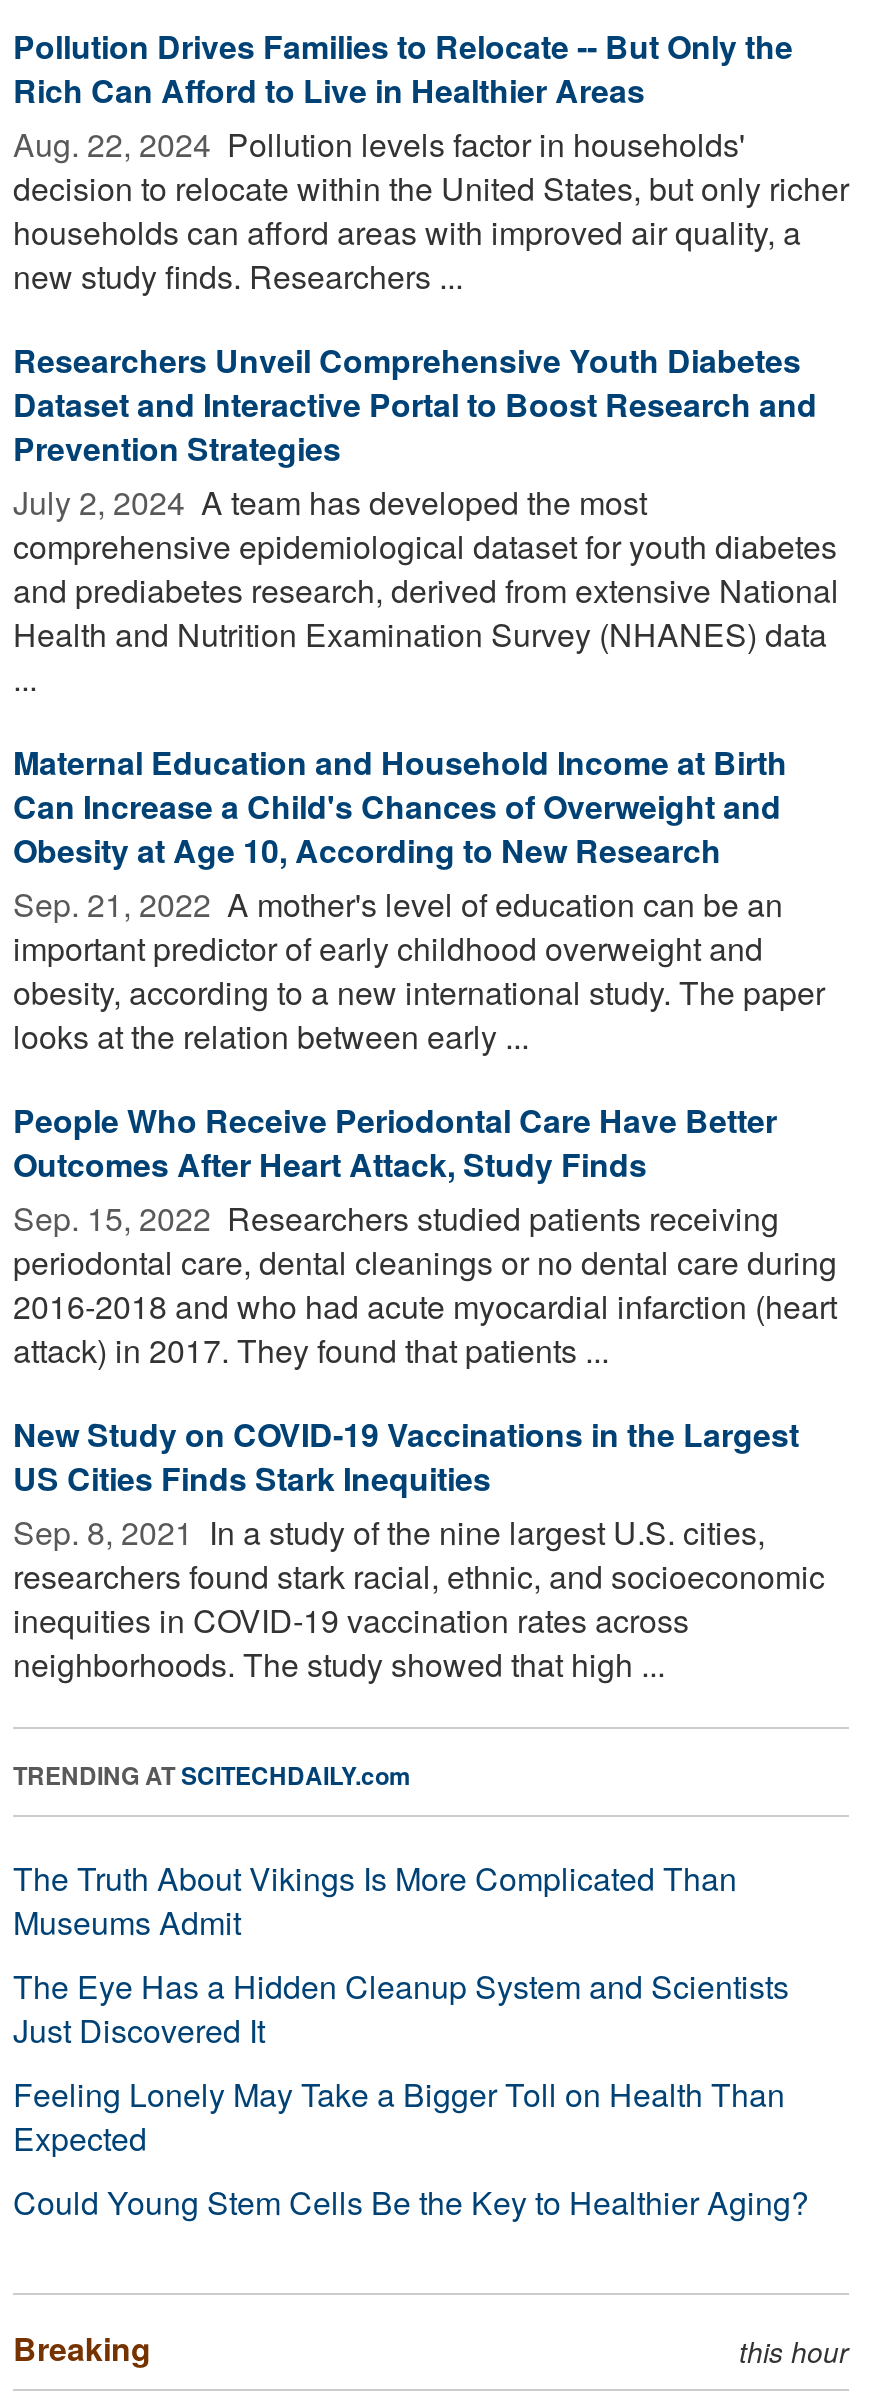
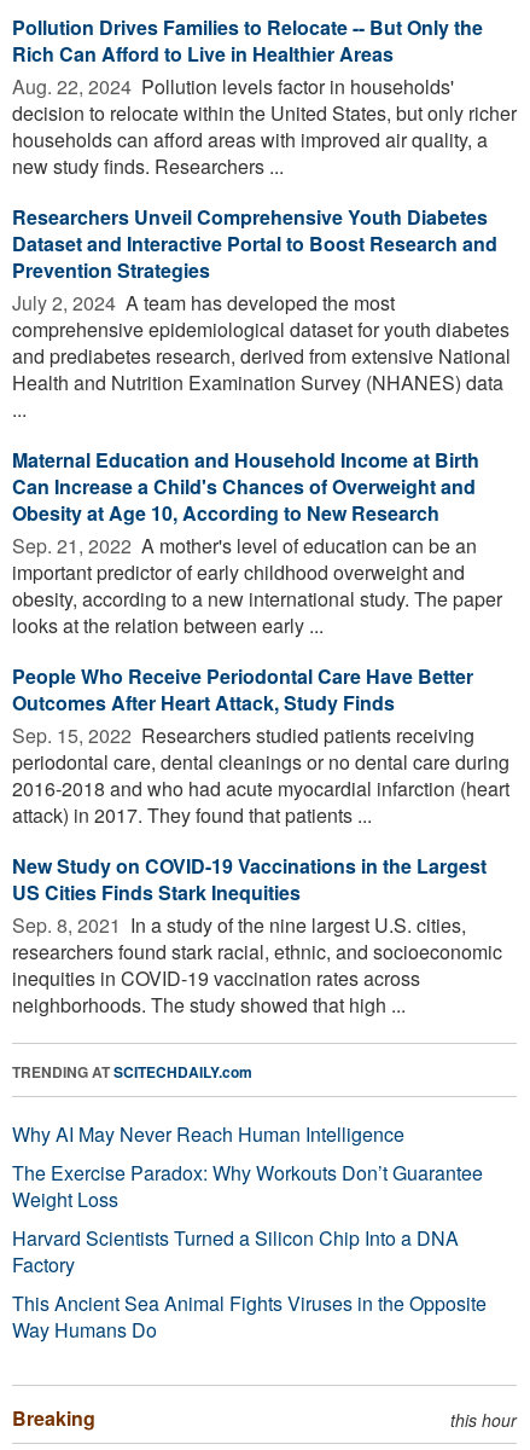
- The Truth About Vikings Is More Complicated Than
- Museums Admit
- The Eye Has a Hidden Cleanup System and Scientists
- Just Discovered It
- Feeling Lonely May Take a Bigger Toll on Health Than
- Expected
- Could Young Stem Cells Be the Key to Healthier Aging?
+ Why AI May Never Reach Human Intelligence
+ The Exercise Paradox: Why Workouts Don’t Guarantee
+ Weight Loss
+ Harvard Scientists Turned a Silicon Chip Into a DNA
+ Factory
+ This Ancient Sea Animal Fights Viruses in the Opposite
+ Way Humans Do
